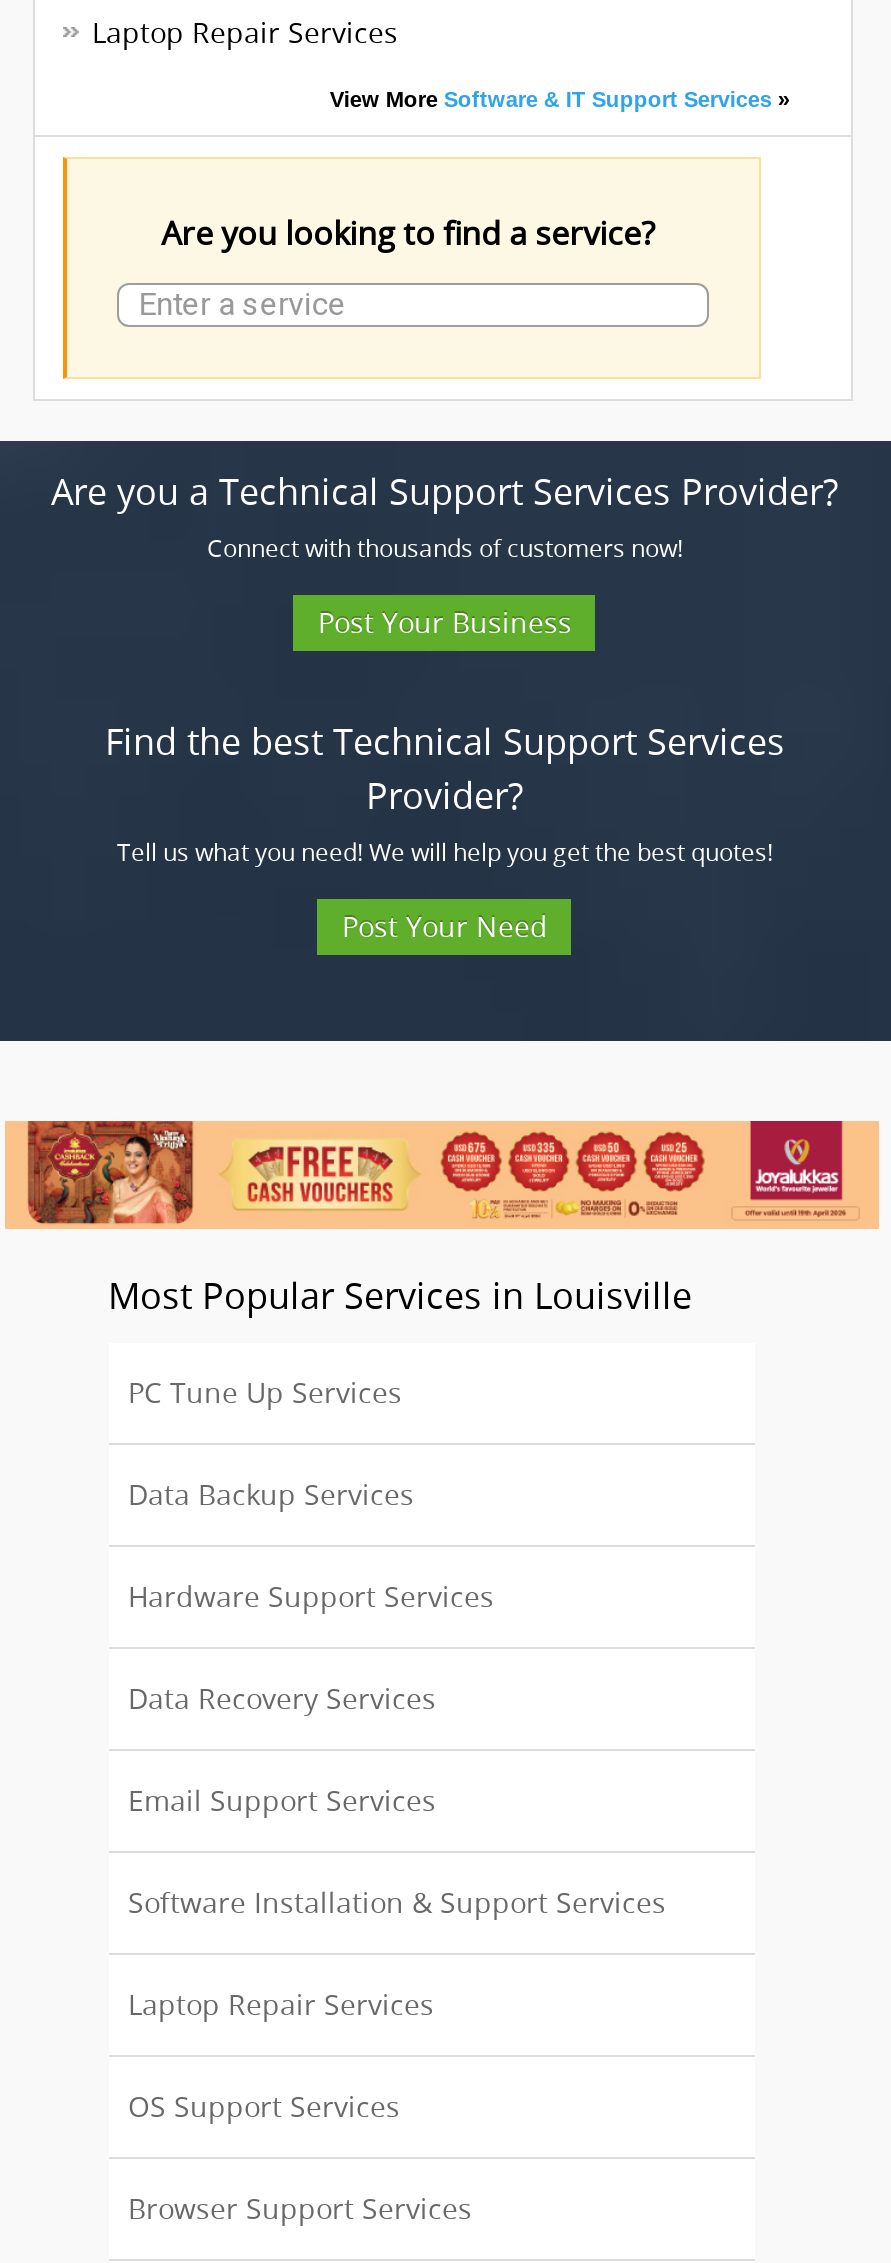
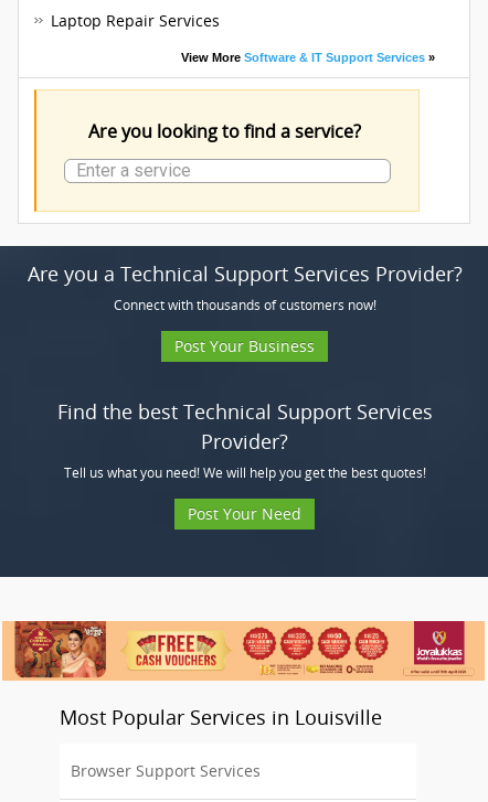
- PC Tune Up Services
- Data Backup Services
- Hardware Support Services
- Data Recovery Services
- Email Support Services
- Software Installation & Support Services
- Laptop Repair Services
- OS Support Services
